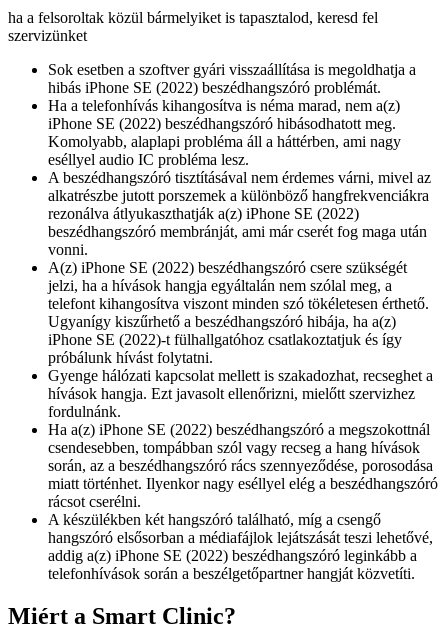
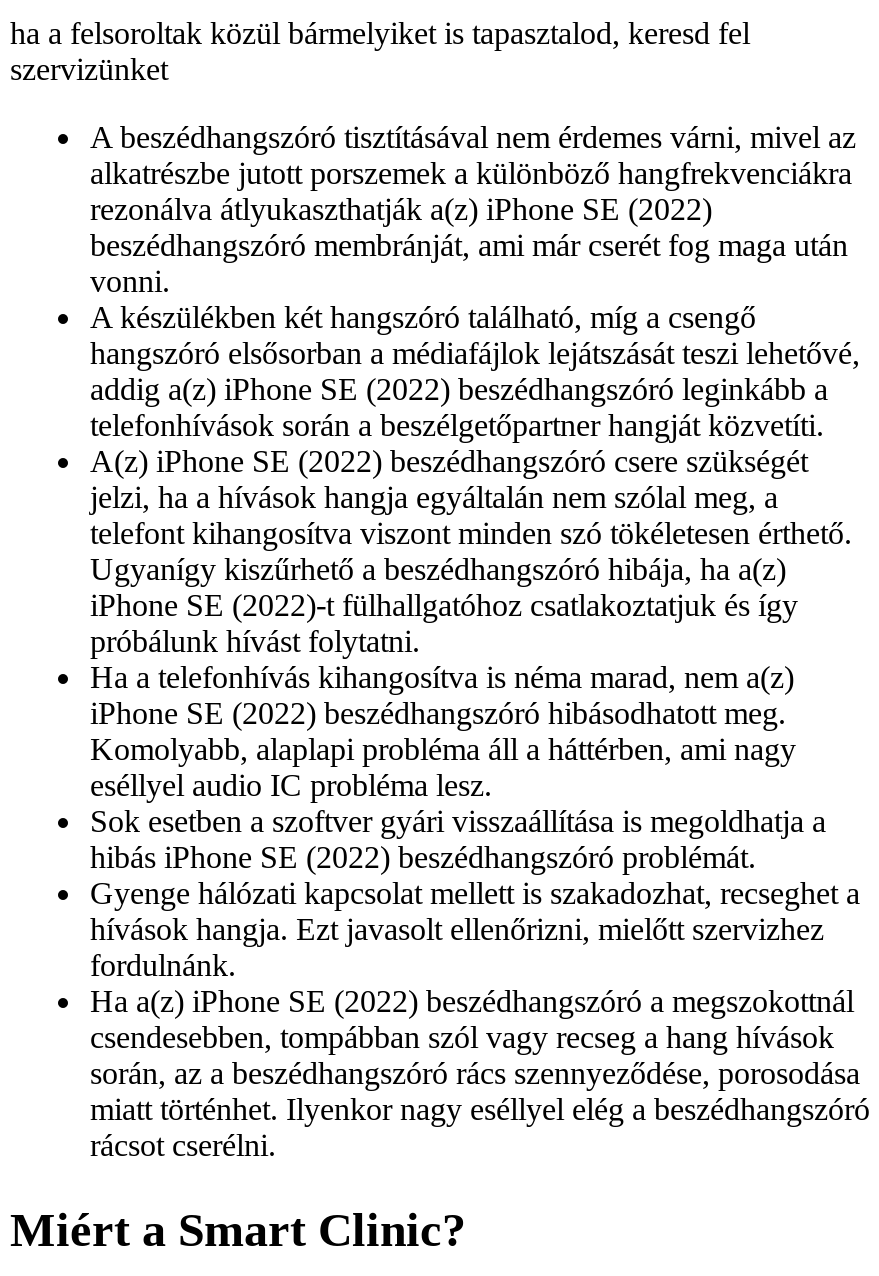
moved down: Sok esetben a szoftver gyári visszaállítása is megoldhatja a | hibás iPhone SE (2022) beszédhangszóró problémát. | Ha a telefonhívás kihangosítva is néma marad, nem a(z) | iPhone SE (2022) beszédhangszóró hibásodhatott meg. | Komolyabb, alaplapi probléma áll a háttérben, ami nagy | eséllyel audio IC probléma lesz.

moved up: A beszédhangszóró tisztításával nem érdemes várni, mivel az | alkatrészbe jutott porszemek a különböző hangfrekvenciákra | rezonálva átlyukaszthatják a(z) iPhone SE (2022) | beszédhangszóró membránját, ami már cserét fog maga után | vonni.

moved up: A(z) iPhone SE (2022) beszédhangszóró csere szükségét | jelzi, ha a hívások hangja egyáltalán nem szólal meg, a | telefont kihangosítva viszont minden szó tökéletesen érthető. | Ugyanígy kiszűrhető a beszédhangszóró hibája, ha a(z) | iPhone SE (2022)-t fülhallgatóhoz csatlakoztatjuk és így | próbálunk hívást folytatni.

moved down: Gyenge hálózati kapcsolat mellett is szakadozhat, recseghet a | hívások hangja. Ezt javasolt ellenőrizni, mielőtt szervizhez | fordulnánk. | Ha a(z) iPhone SE (2022) beszédhangszóró a megszokottnál | csendesebben, tompábban szól vagy recseg a hang hívások | során, az a beszédhangszóró rács szennyeződése, porosodása | miatt történhet. Ilyenkor nagy eséllyel elég a beszédhangszóró | rácsot cserélni.

moved up: A készülékben két hangszóró található, míg a csengő | hangszóró elsősorban a médiafájlok lejátszását teszi lehetővé, | addig a(z) iPhone SE (2022) beszédhangszóró leginkább a | telefonhívások során a beszélgetőpartner hangját közvetíti.
